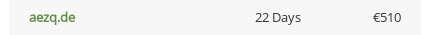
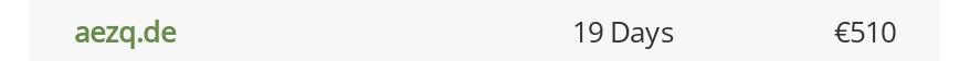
- 22 Days
+ 19 Days
